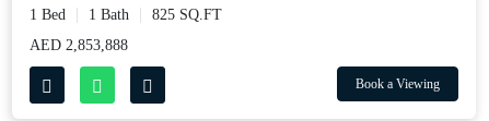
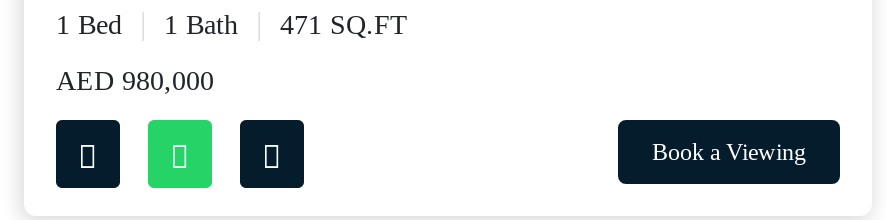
- 1 Bed 1 Bath 825 SQ.FT
+ 1 Bed 1 Bath 471 SQ.FT

- AED 2,853,888
+ AED 980,000
